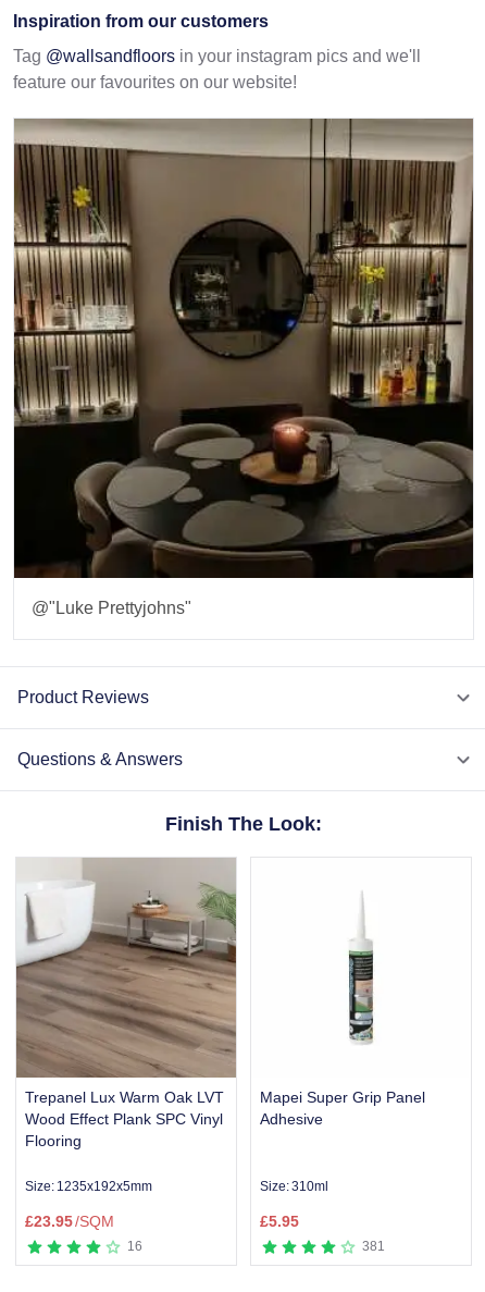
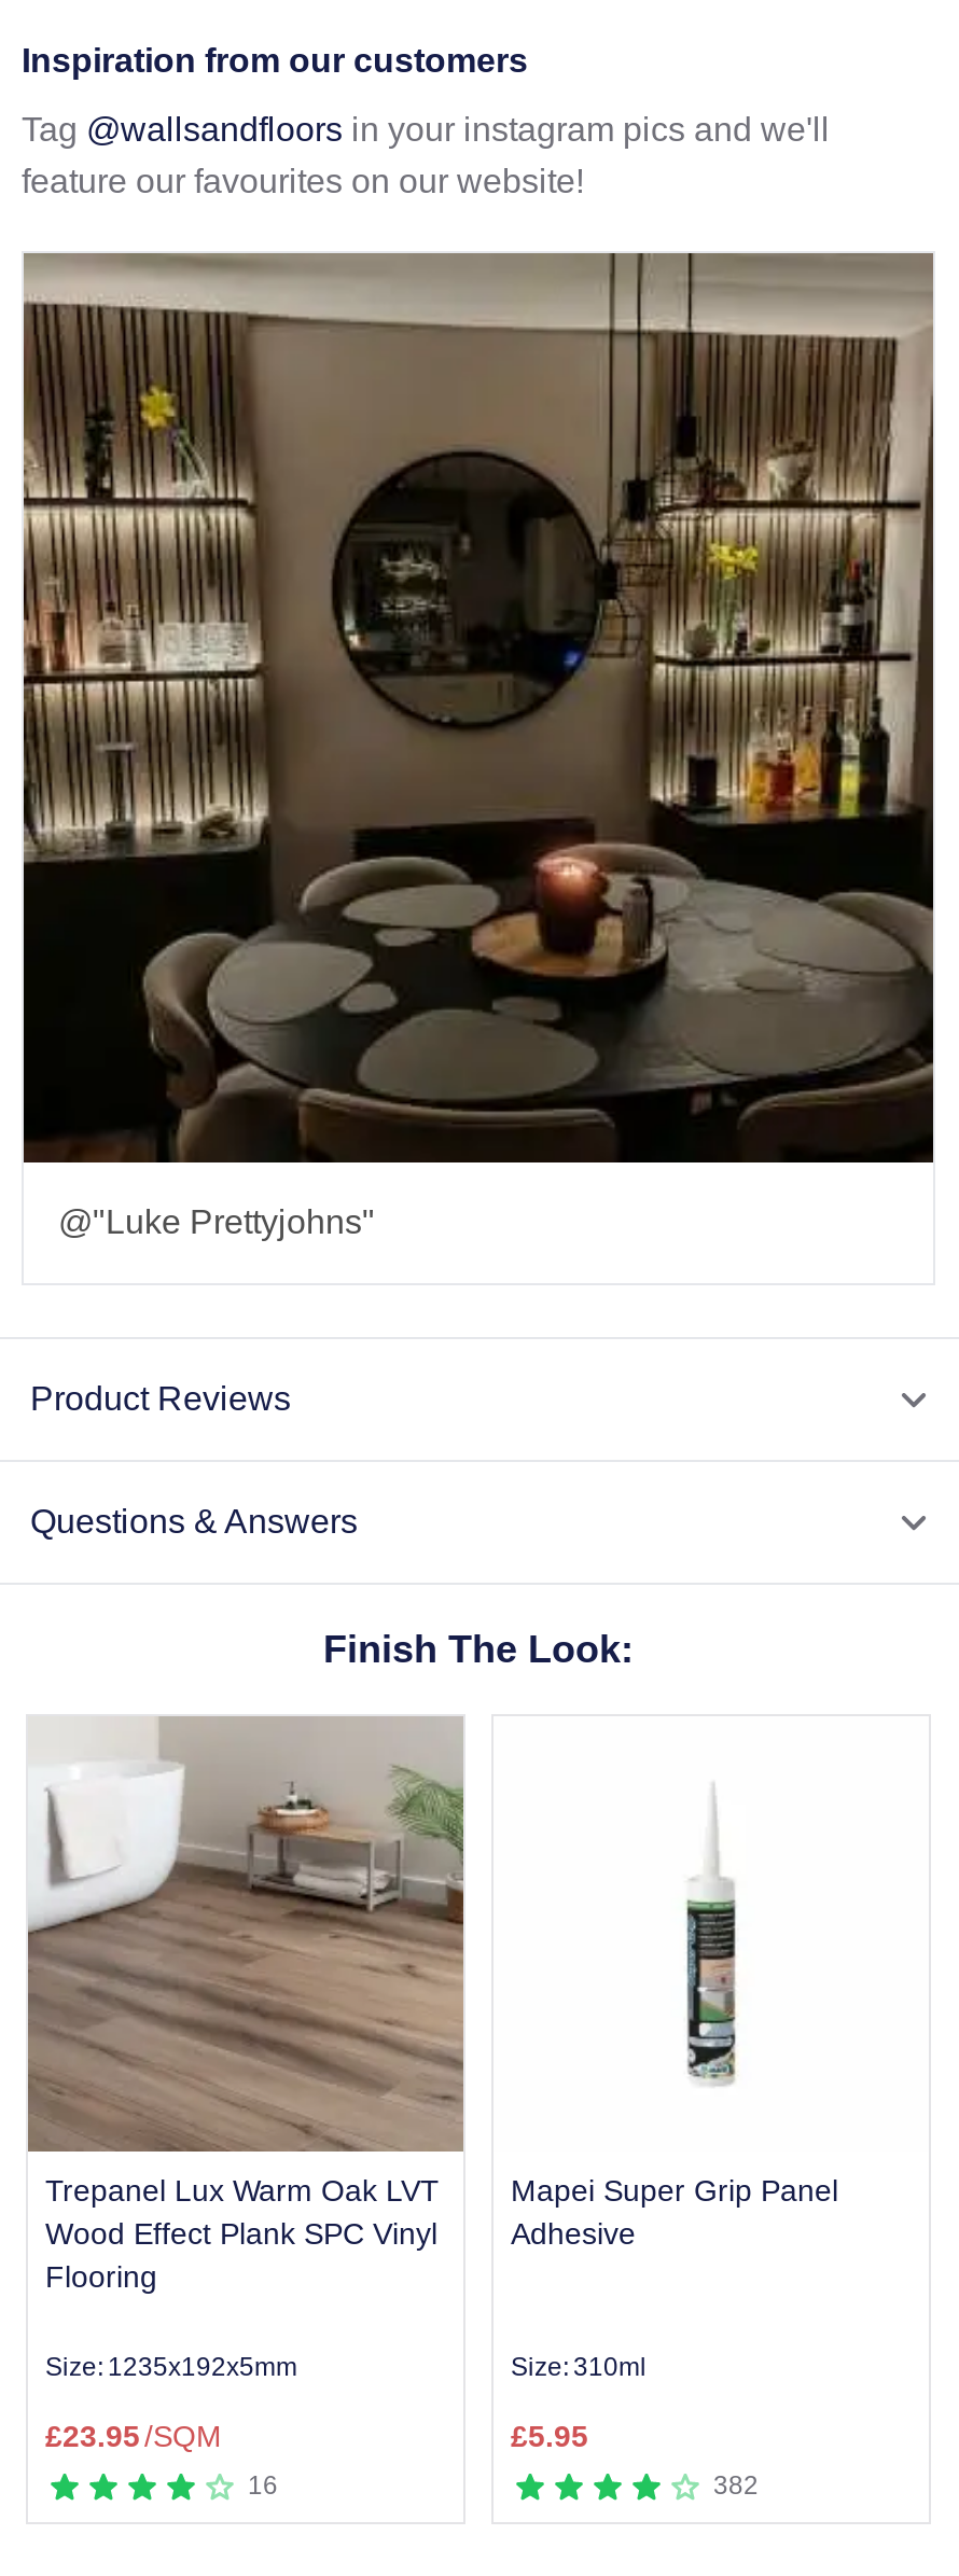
- 381
+ 382
